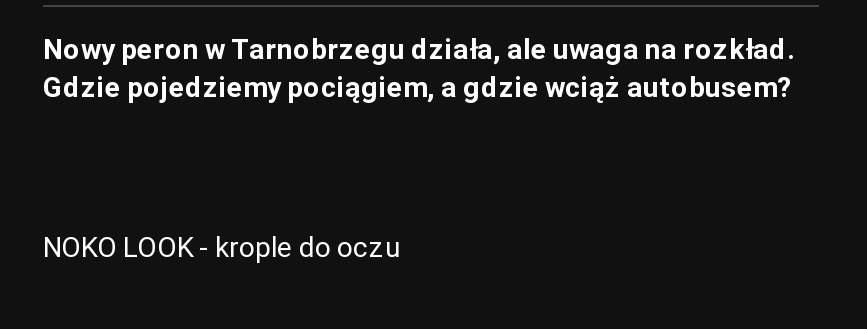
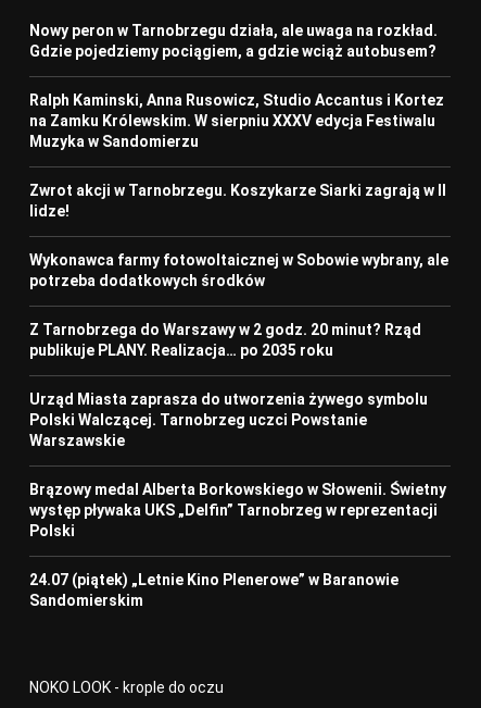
+ Ralph Kaminski, Anna Rusowicz, Studio Accantus i Kortez
+ na Zamku Królewskim. W sierpniu XXXV edycja Festiwalu
+ Muzyka w Sandomierzu
+ Zwrot akcji w Tarnobrzegu. Koszykarze Siarki zagrają w II
+ lidze!
+ Wykonawca farmy fotowoltaicznej w Sobowie wybrany, ale
+ potrzeba dodatkowych środków
+ Z Tarnobrzega do Warszawy w 2 godz. 20 minut? Rząd
+ publikuje PLANY. Realizacja… po 2035 roku
+ Urząd Miasta zaprasza do utworzenia żywego symbolu
+ Polski Walczącej. Tarnobrzeg uczci Powstanie
+ Warszawskie
+ Brązowy medal Alberta Borkowskiego w Słowenii. Świetny
+ występ pływaka UKS „Delfin” Tarnobrzeg w reprezentacji
+ Polski
+ 24.07 (piątek) „Letnie Kino Plenerowe” w Baranowie
+ Sandomierskim
